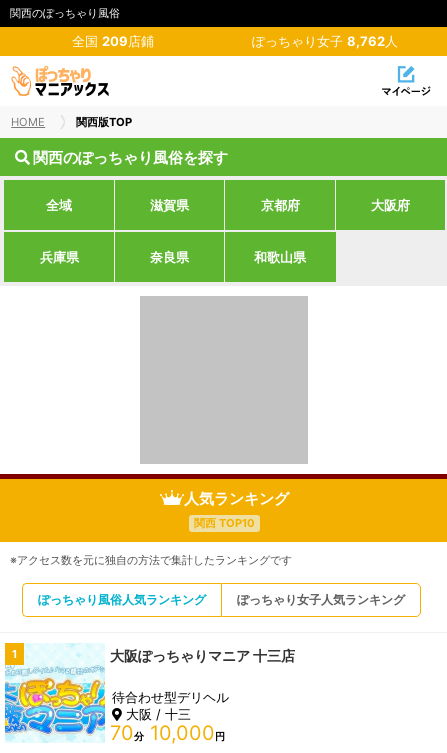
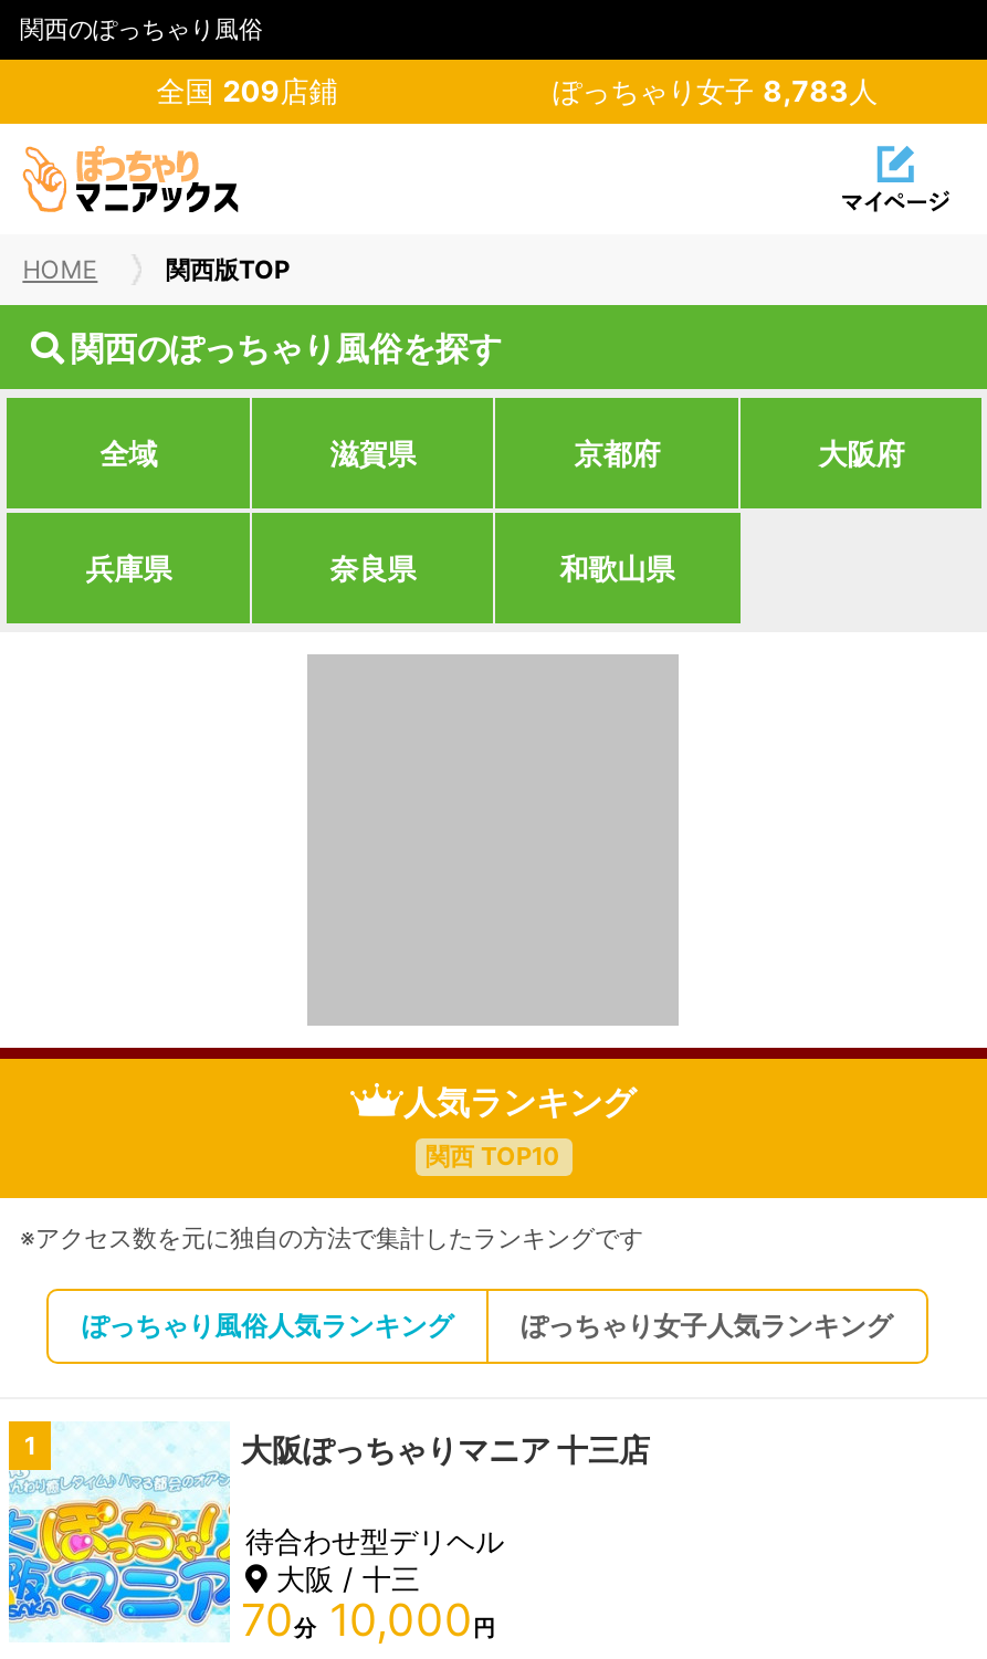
- ぽっちゃり女子8,762人
+ ぽっちゃり女子8,783人
